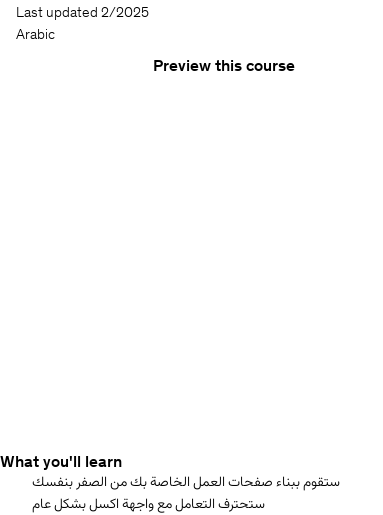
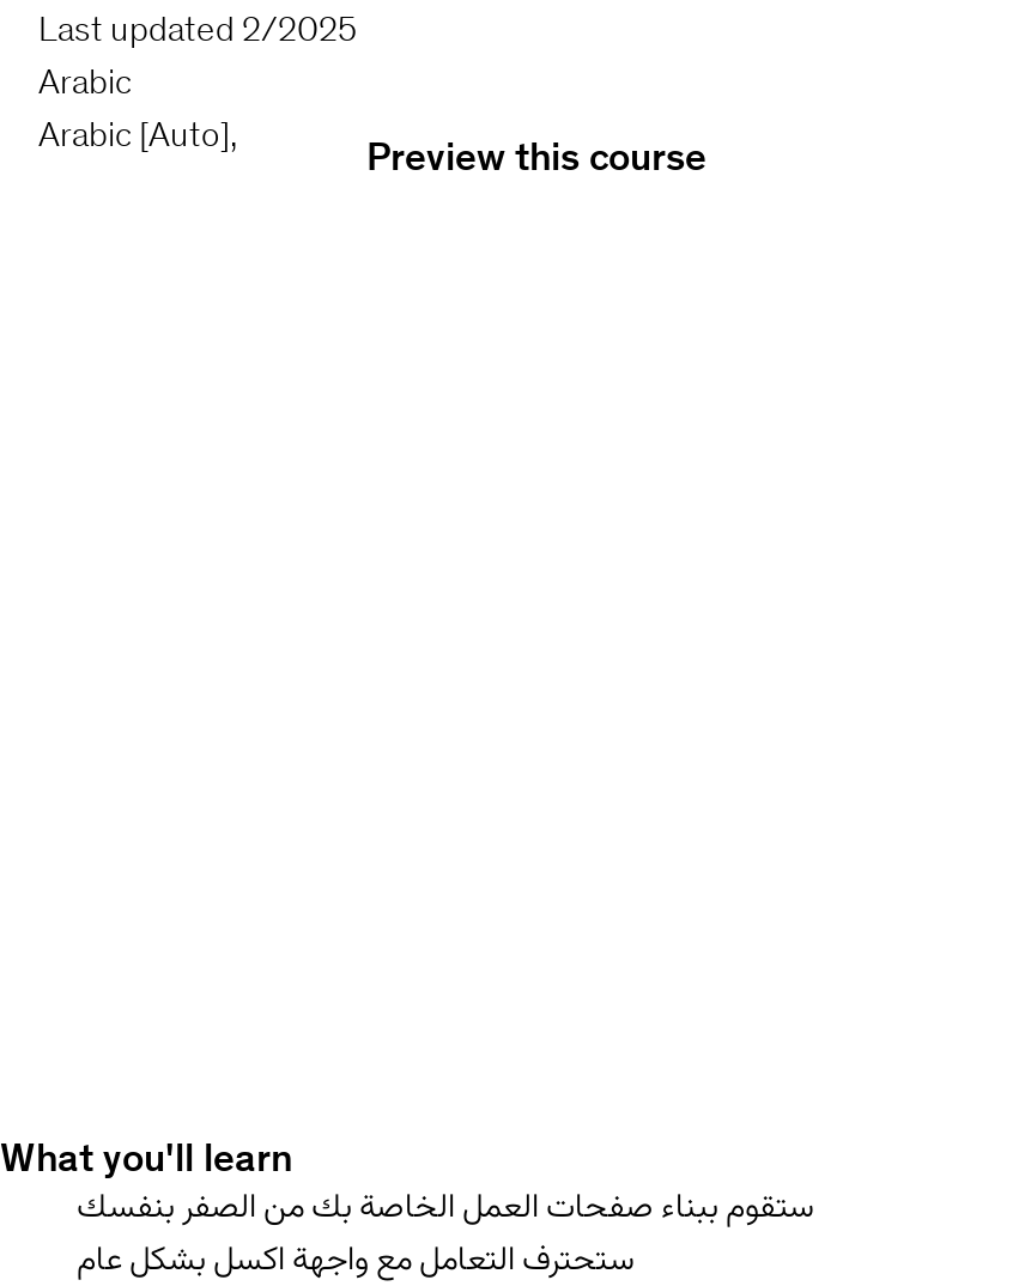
+ Arabic [Auto],
